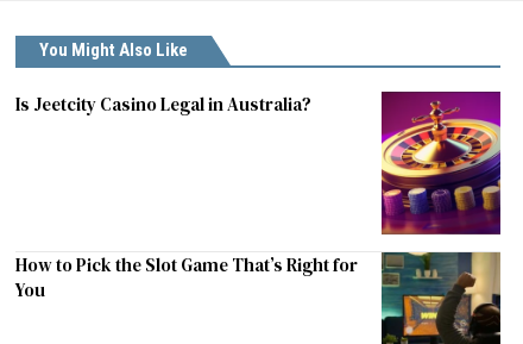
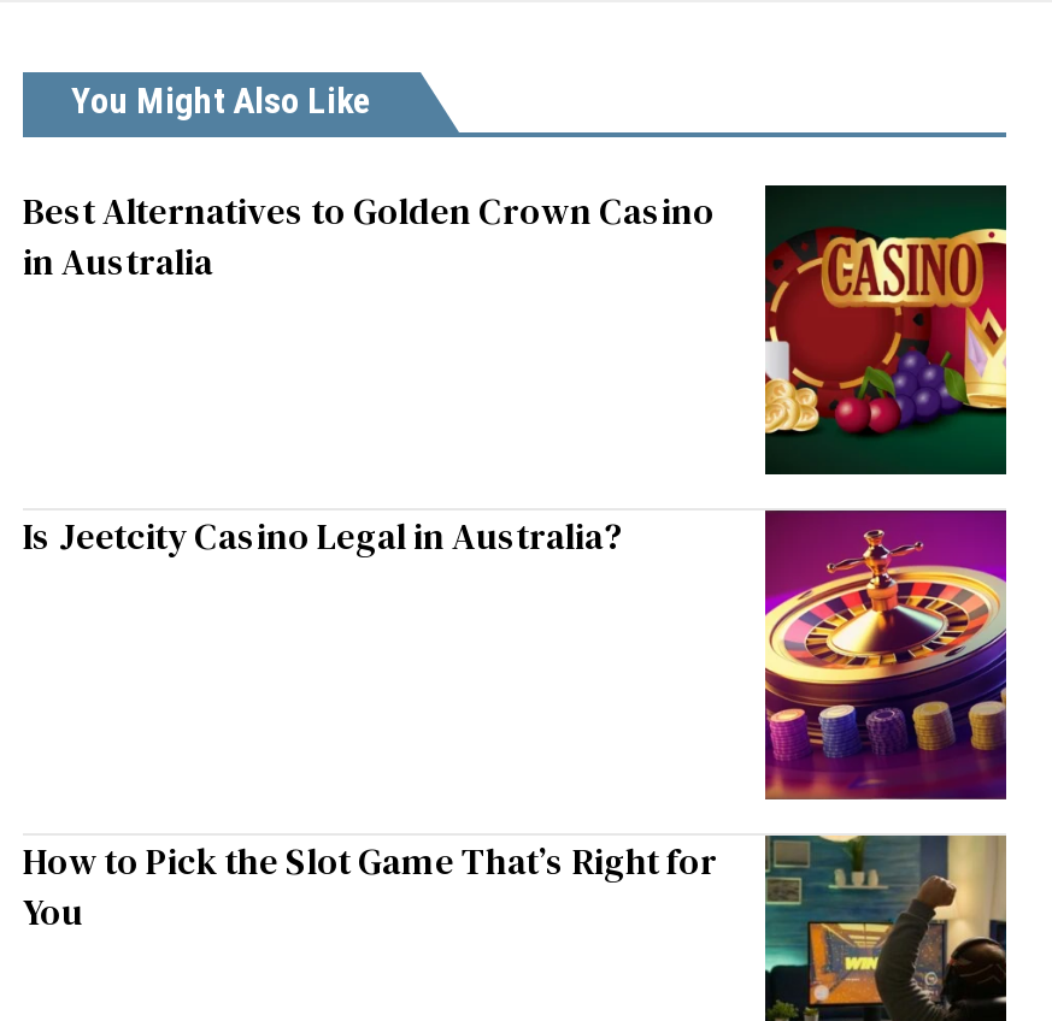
+ [image]
+ Best Alternatives to Golden Crown Casino
+ in Australia
